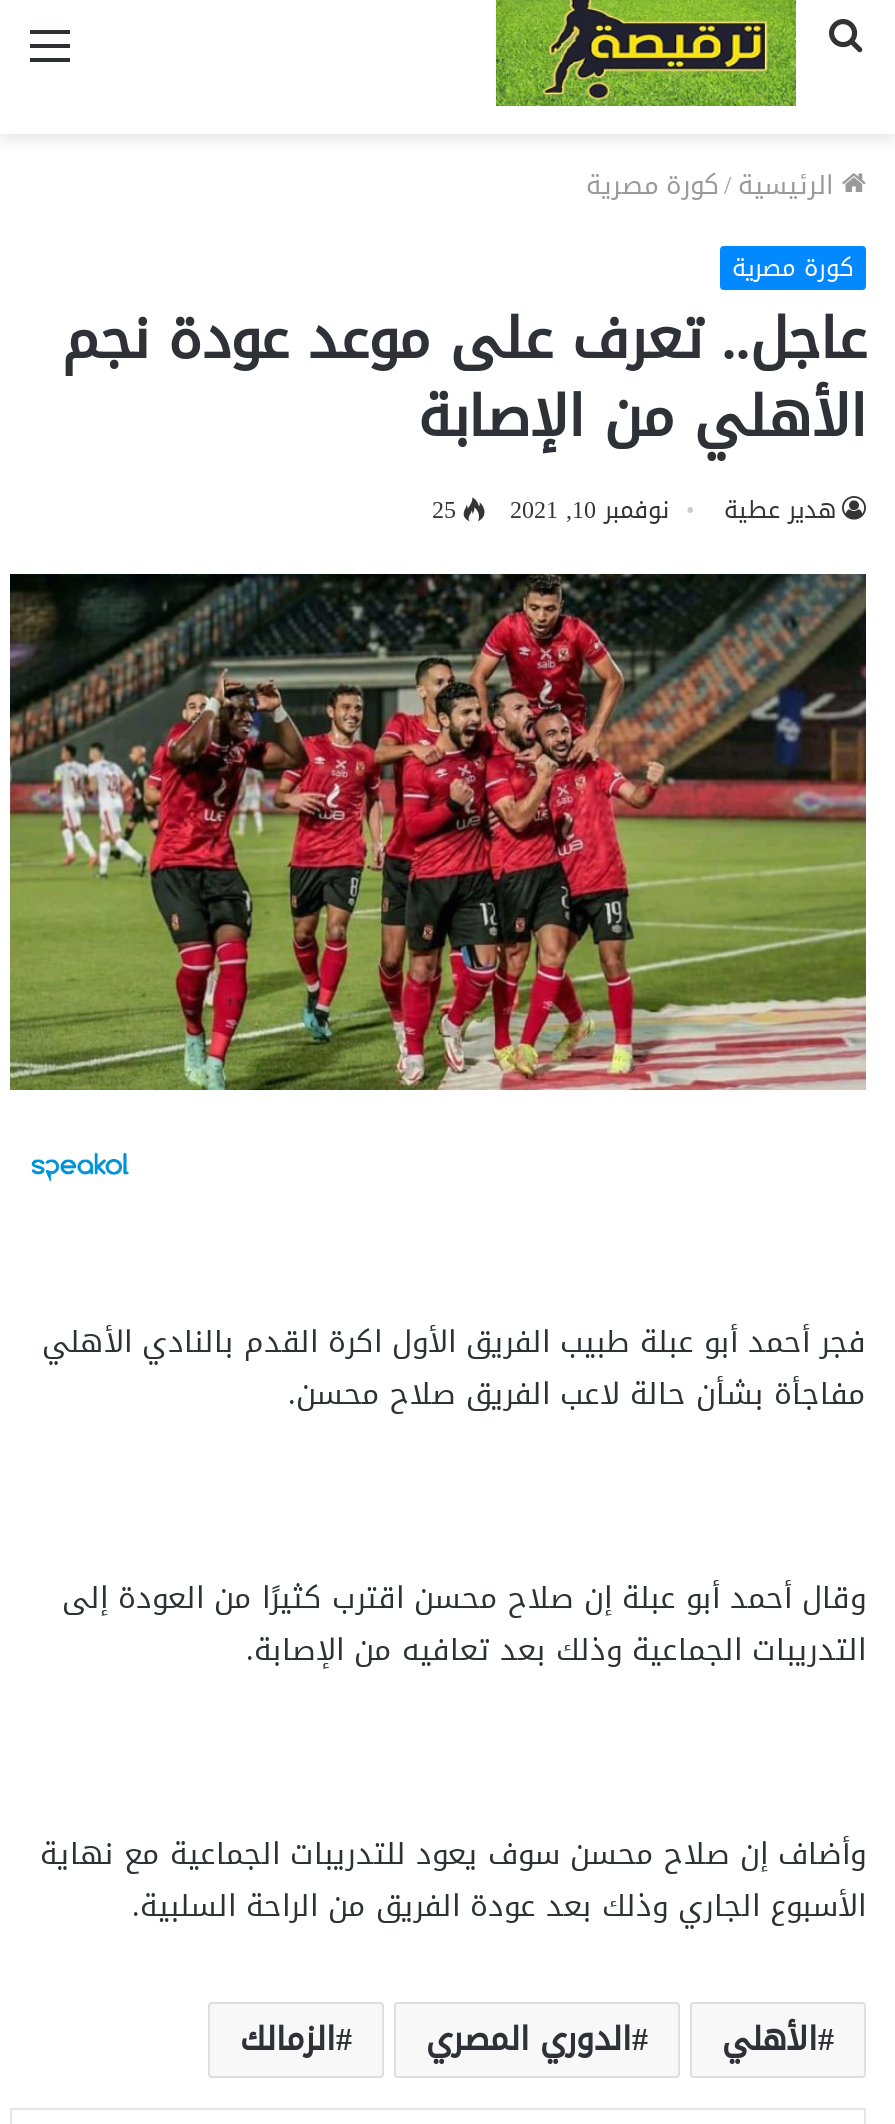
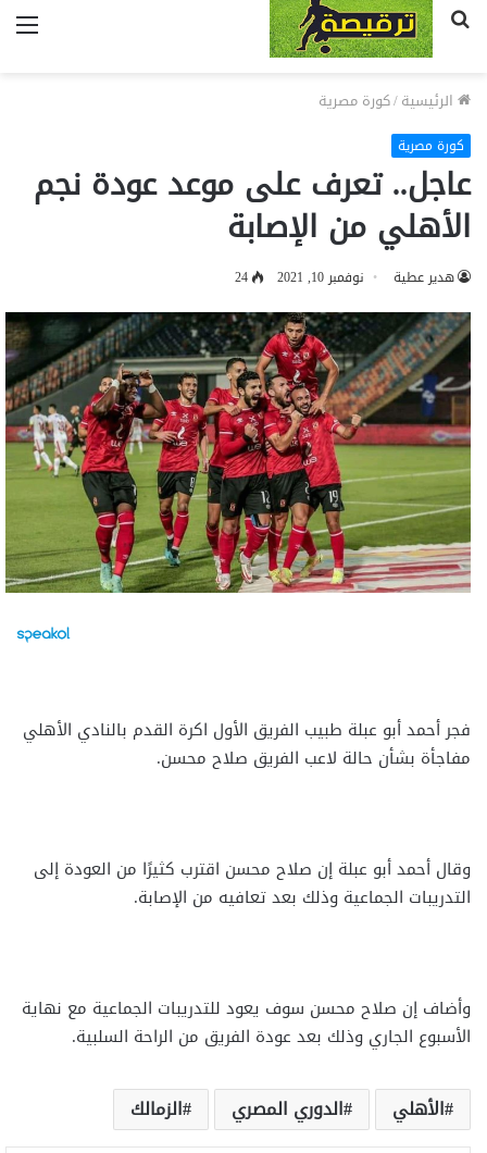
- 25
+ 24
